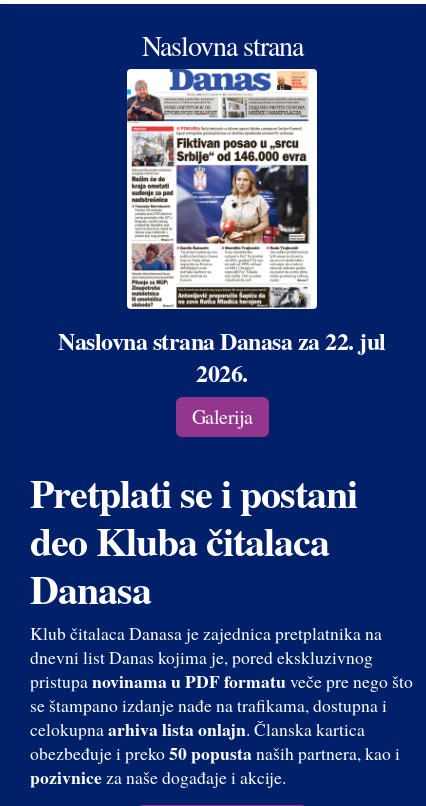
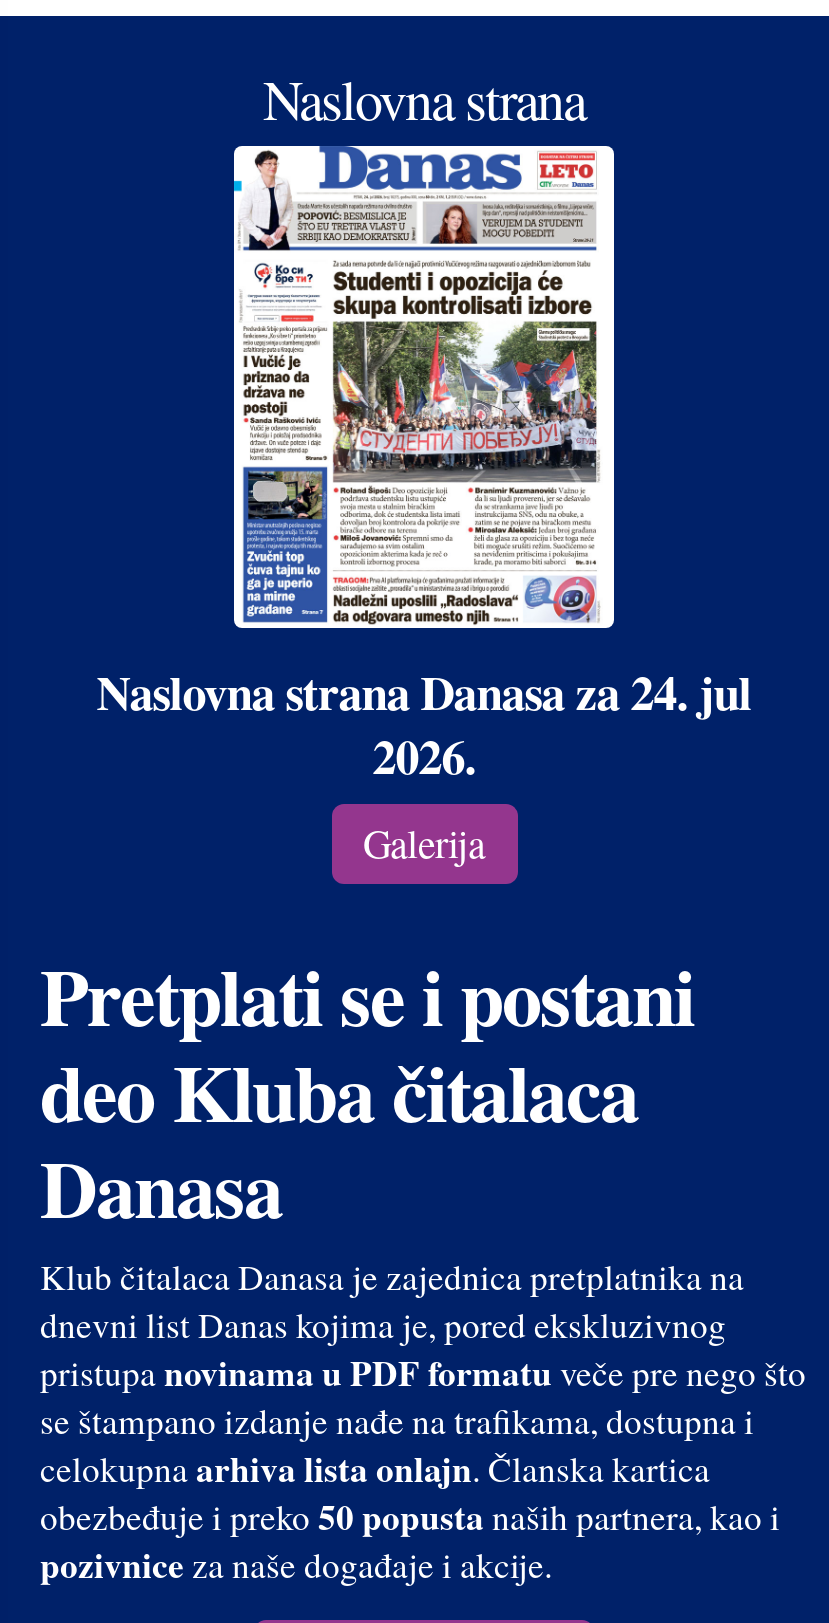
- [image]
- Naslovna strana Danasa za 22. jul
+ [image]
+ Naslovna strana Danasa za 24. jul
